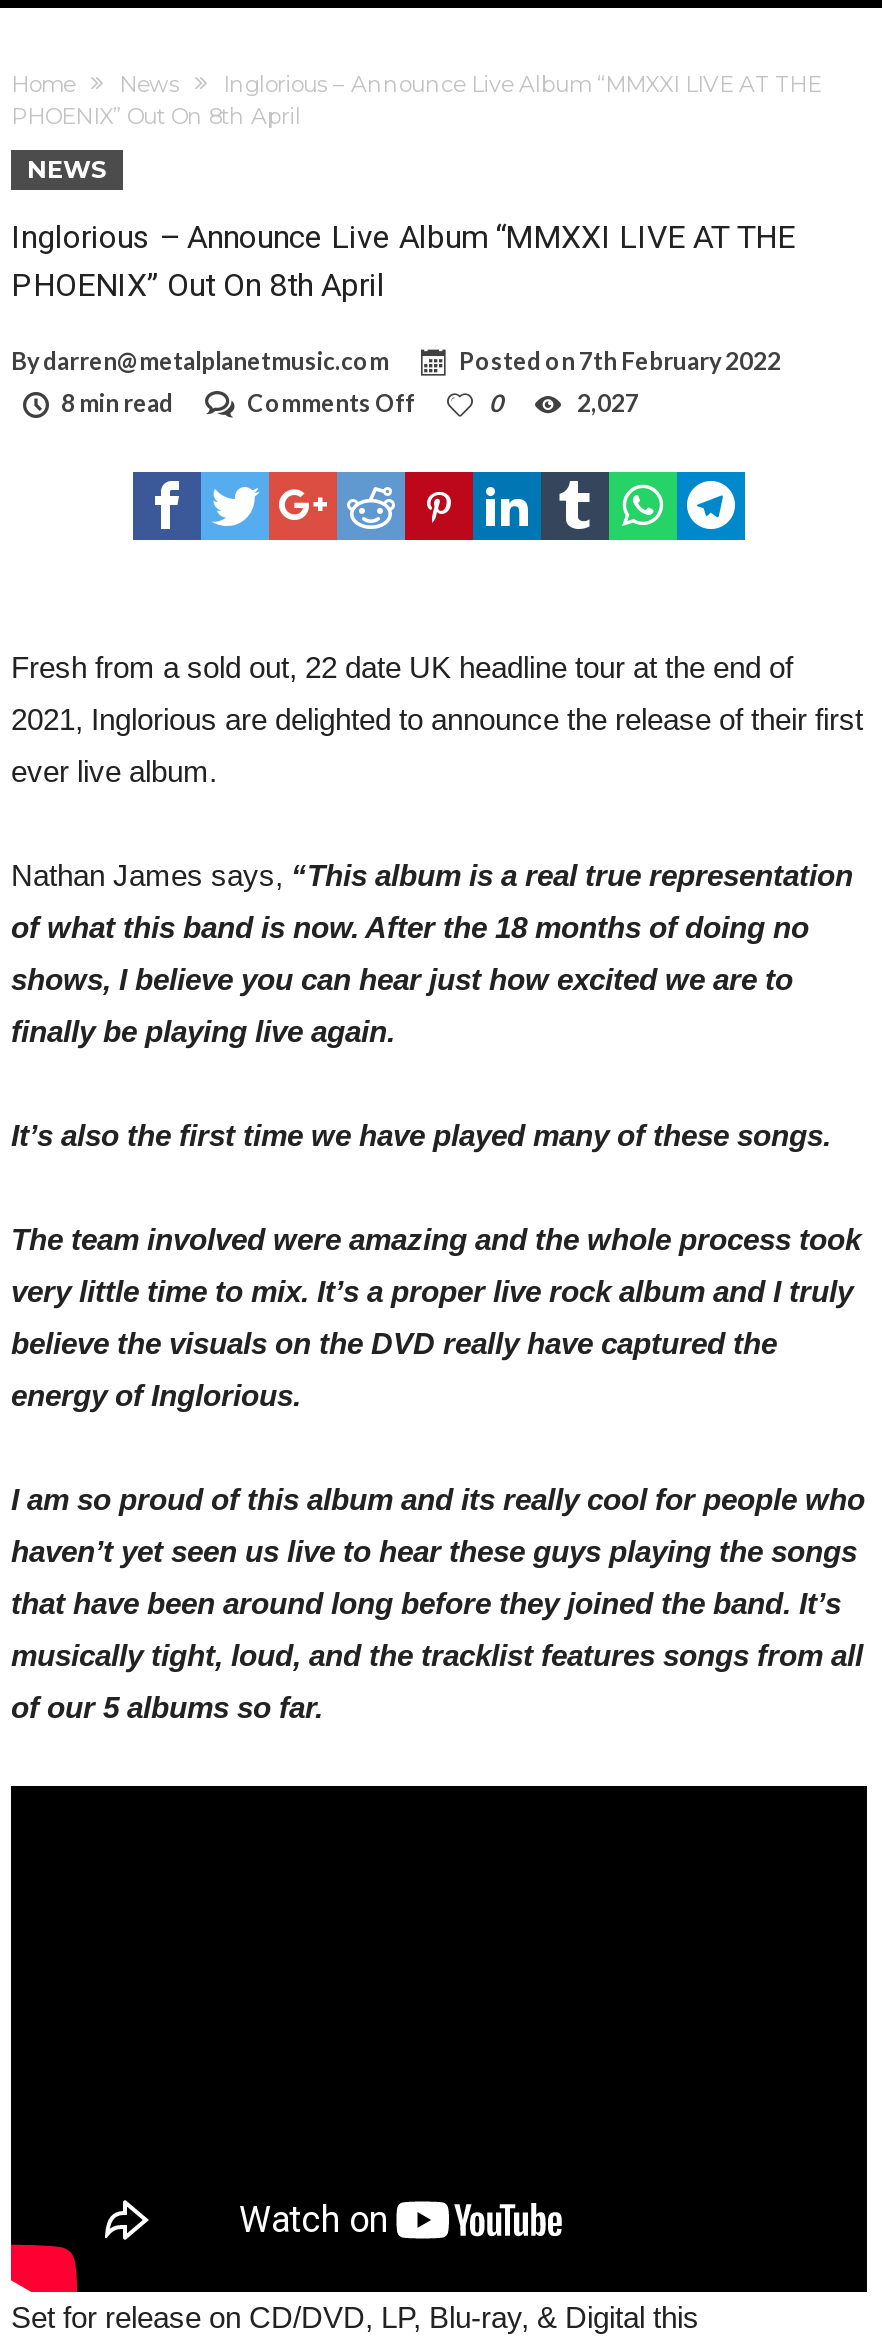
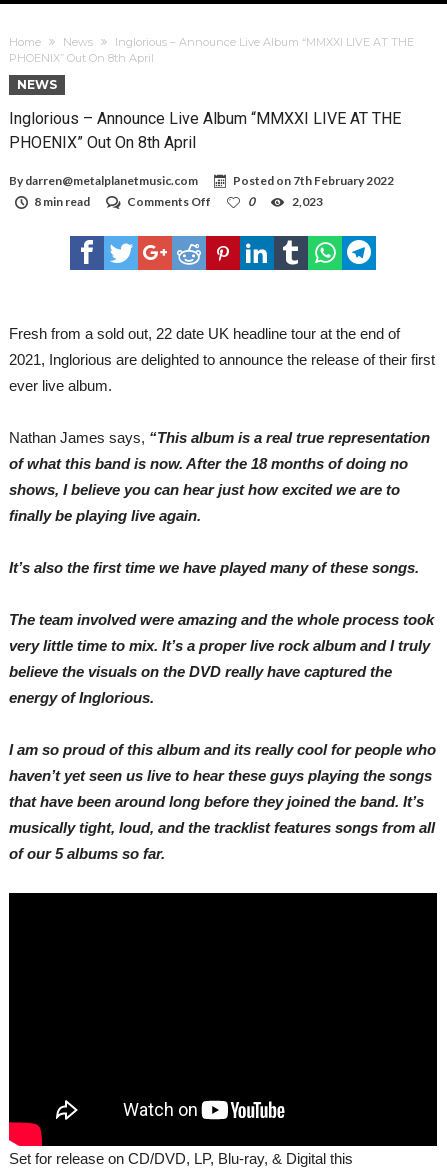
- 2,027
+ 2,023
